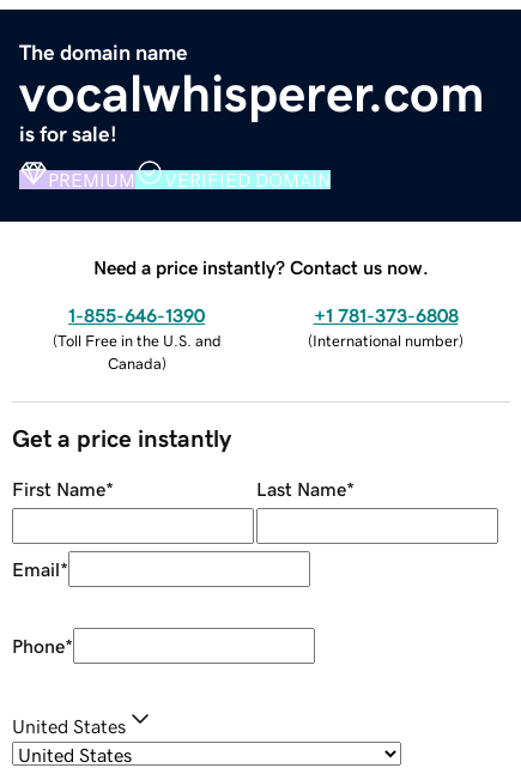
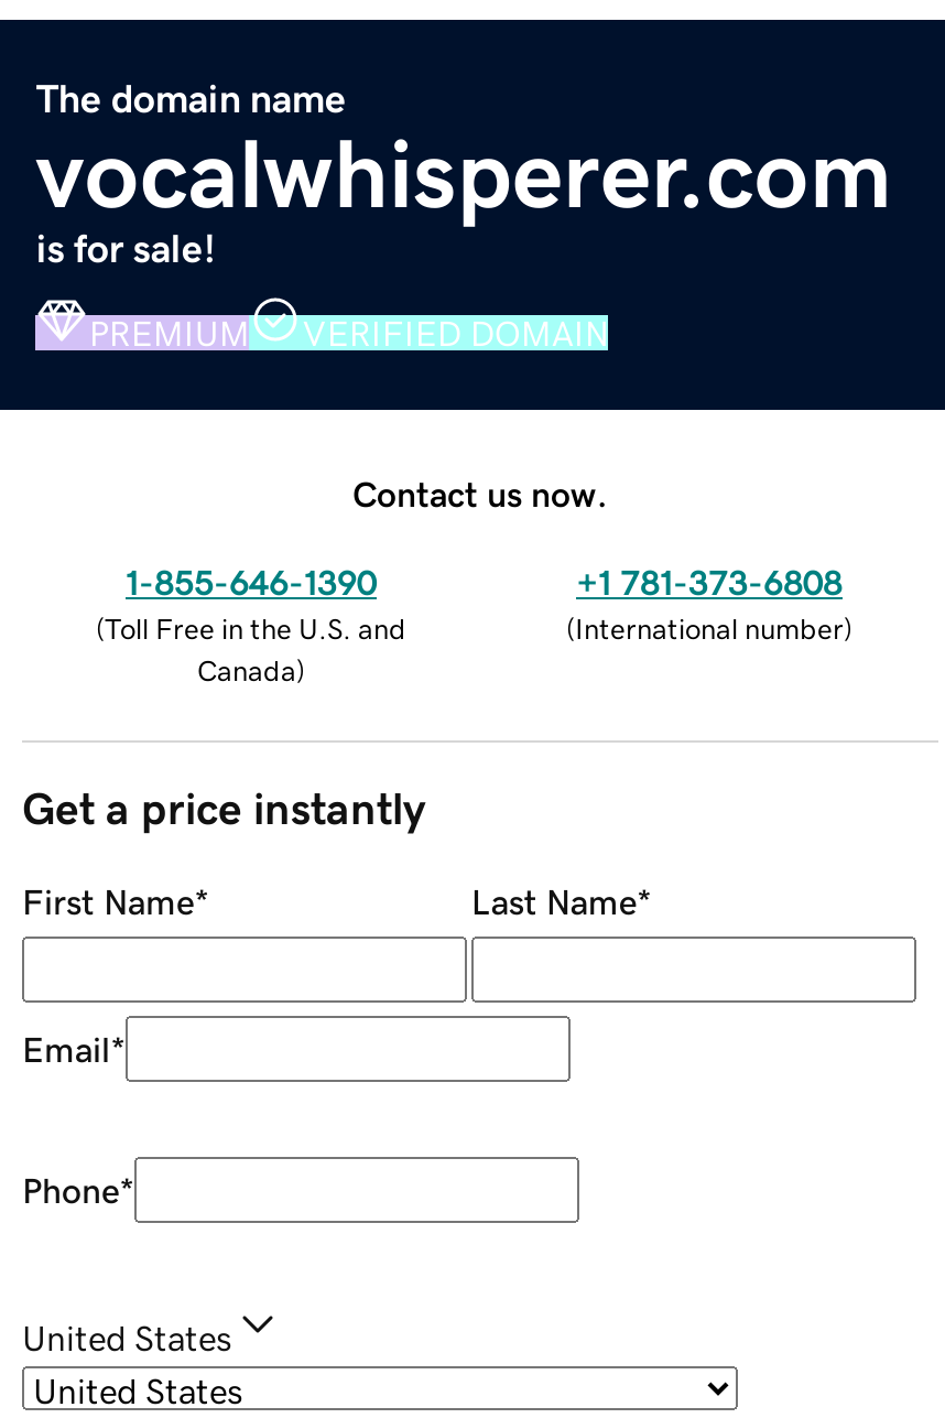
- Need a price instantly? Contact us now.
+ Contact us now.
